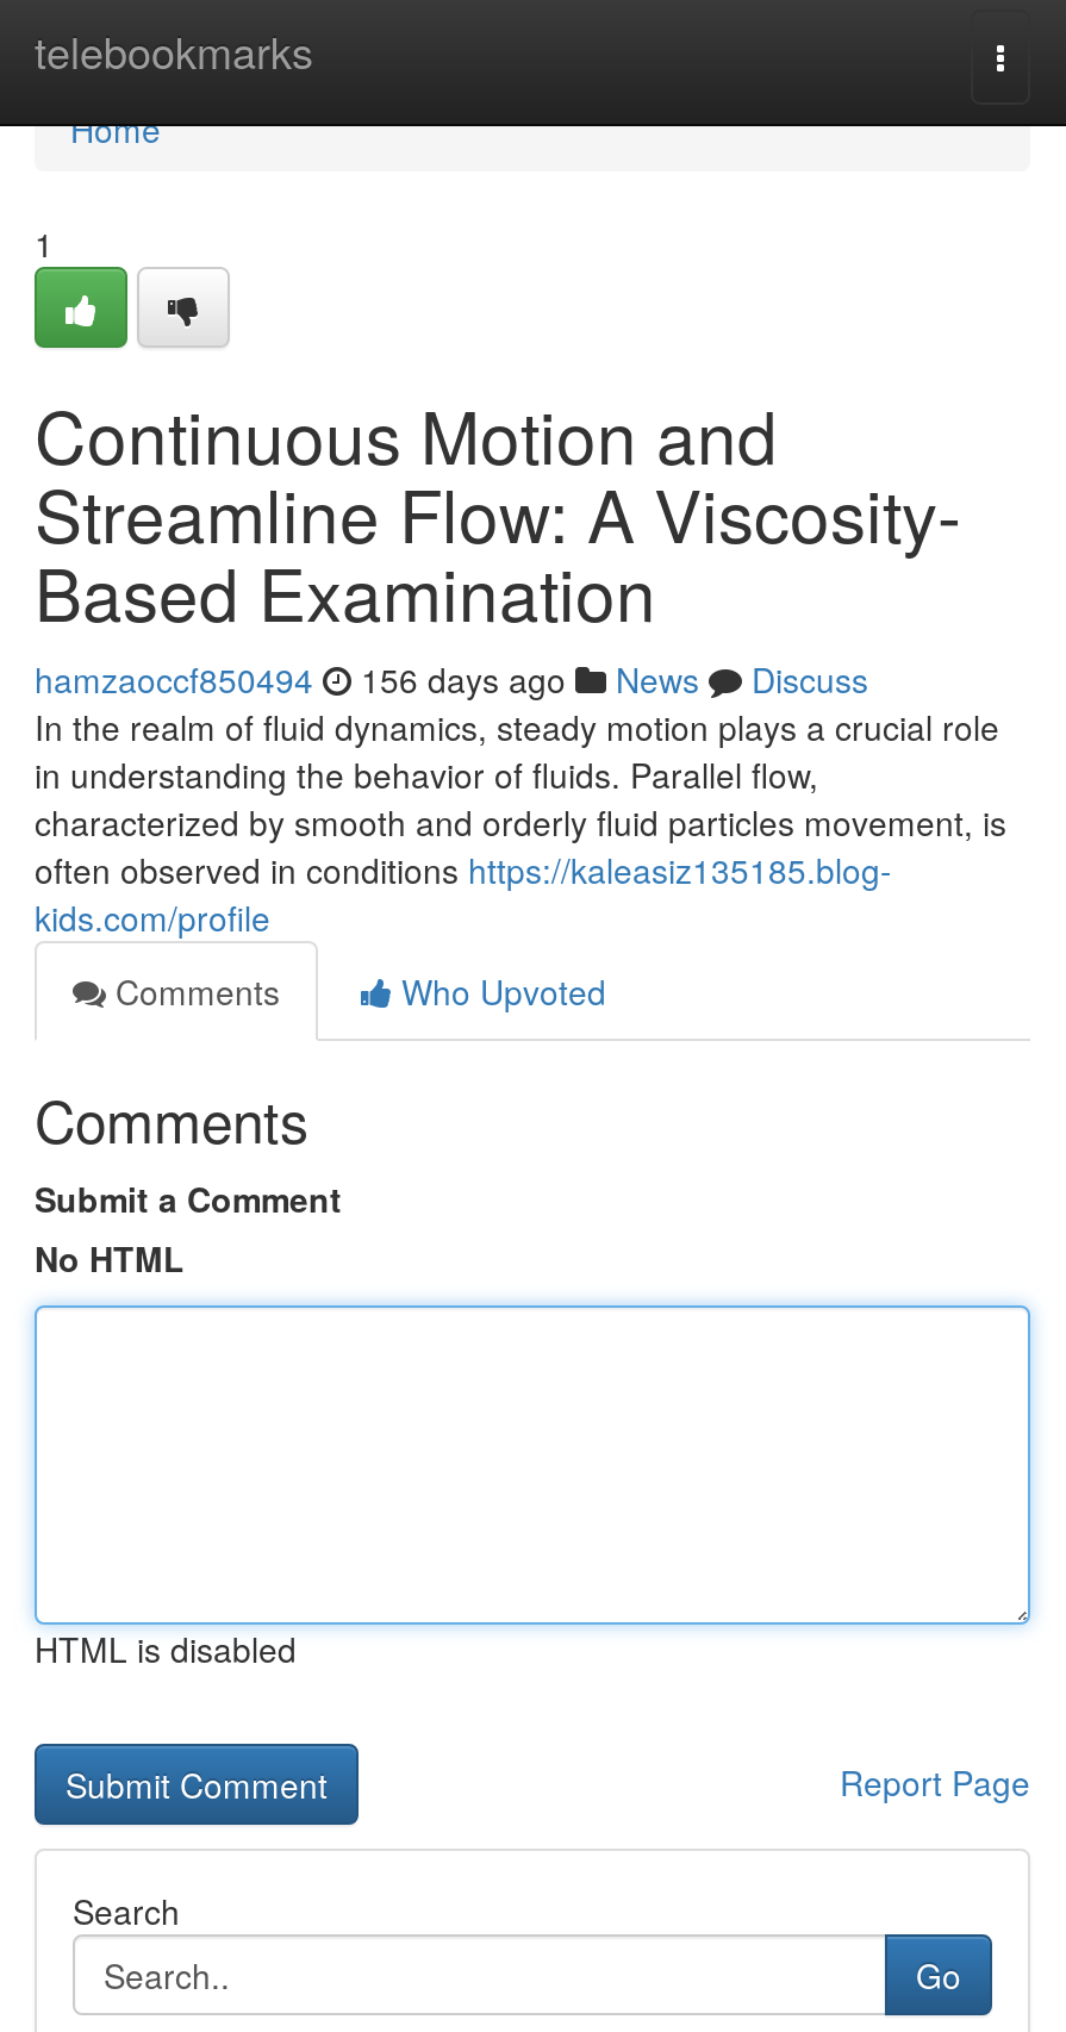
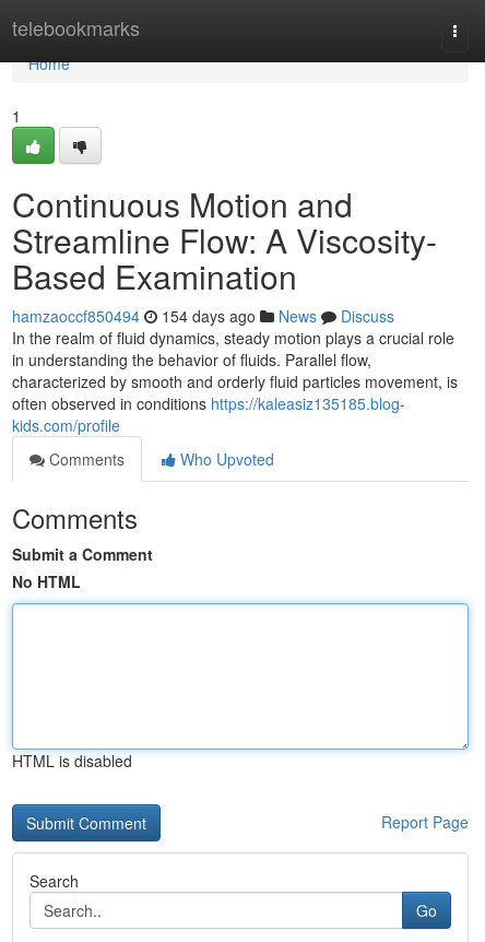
- hamzaoccf850494 156 days ago News Discuss
+ hamzaoccf850494 154 days ago News Discuss
